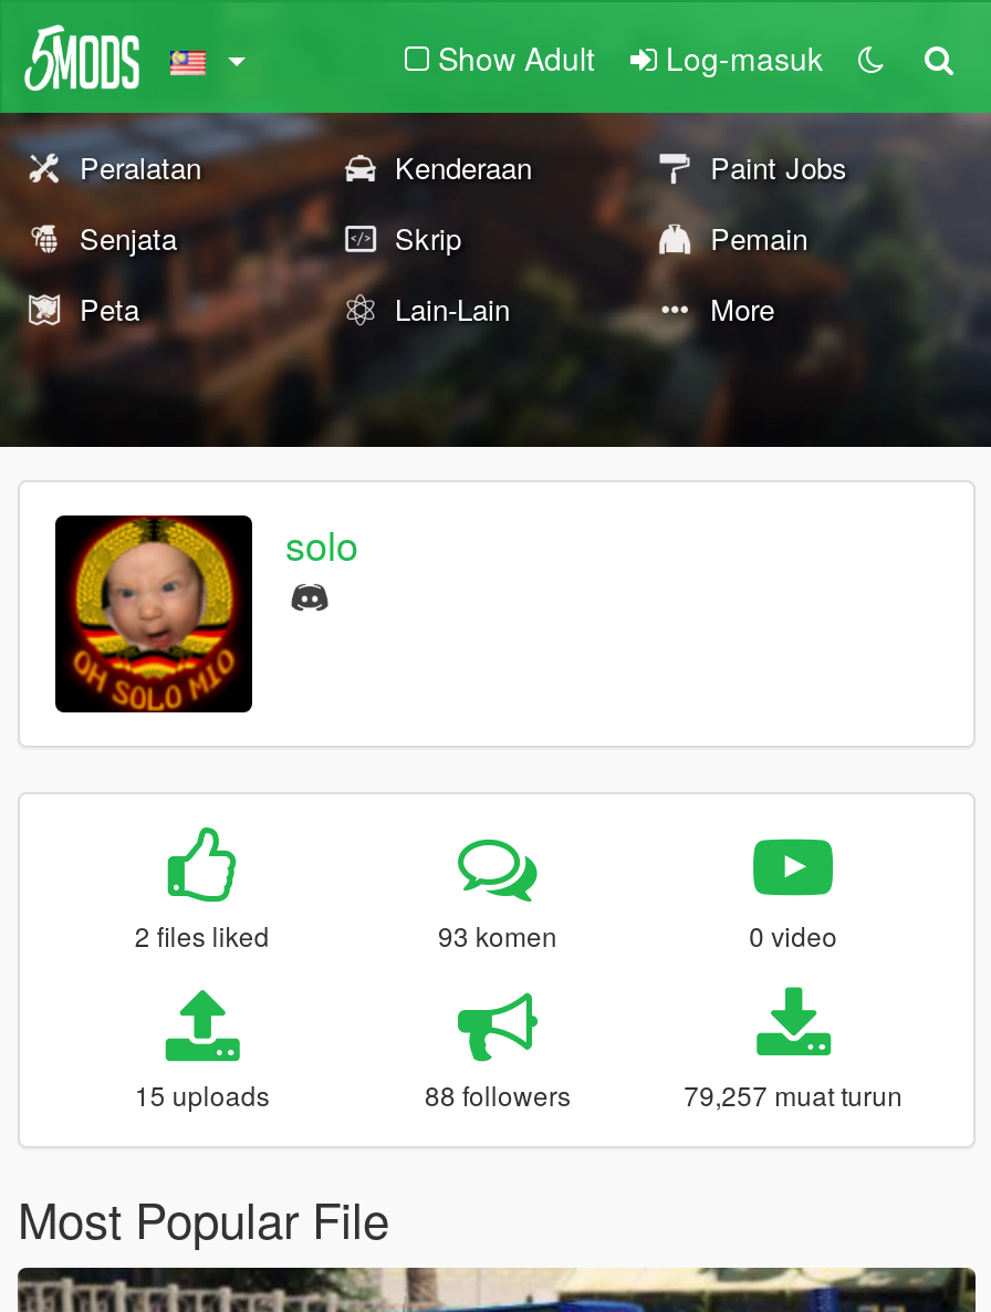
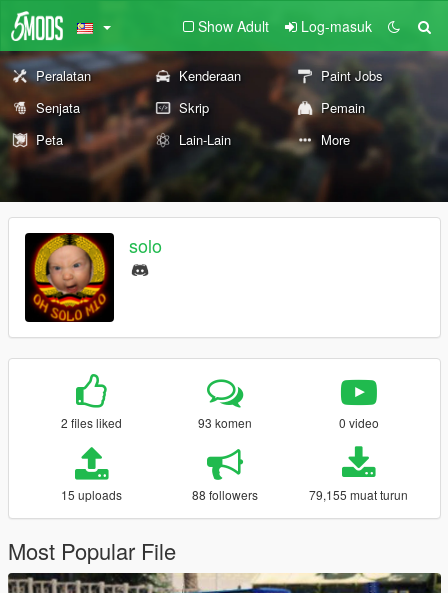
- 79,257 muat turun
+ 79,155 muat turun
